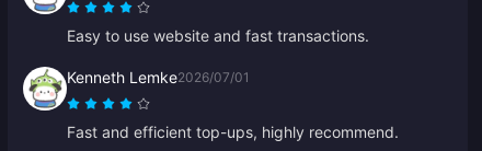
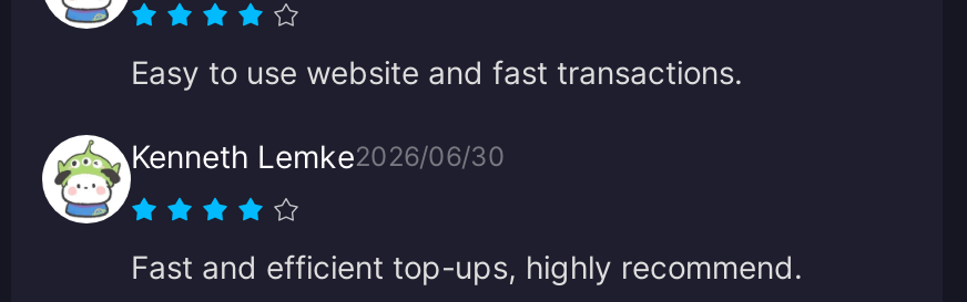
- Kenneth Lemke2026/07/01
+ Kenneth Lemke2026/06/30
